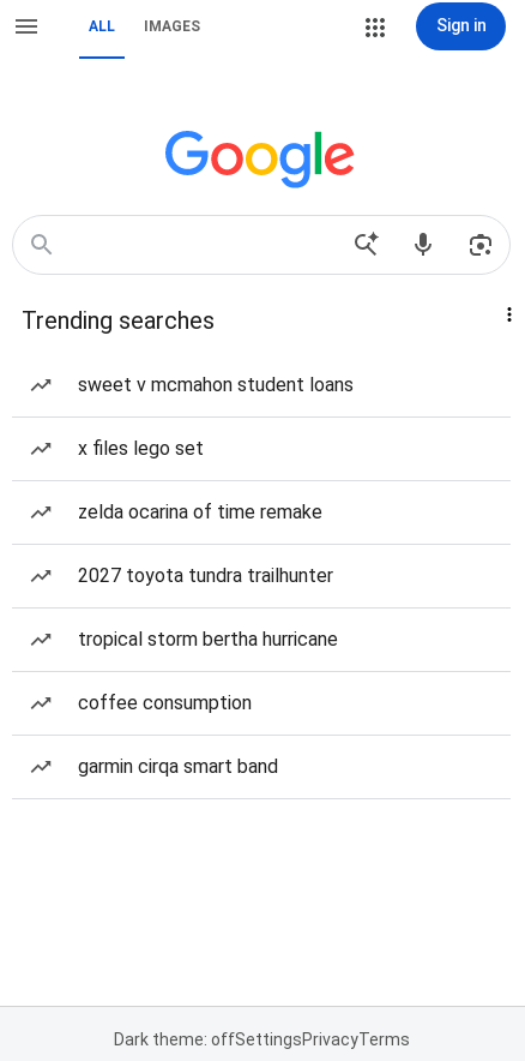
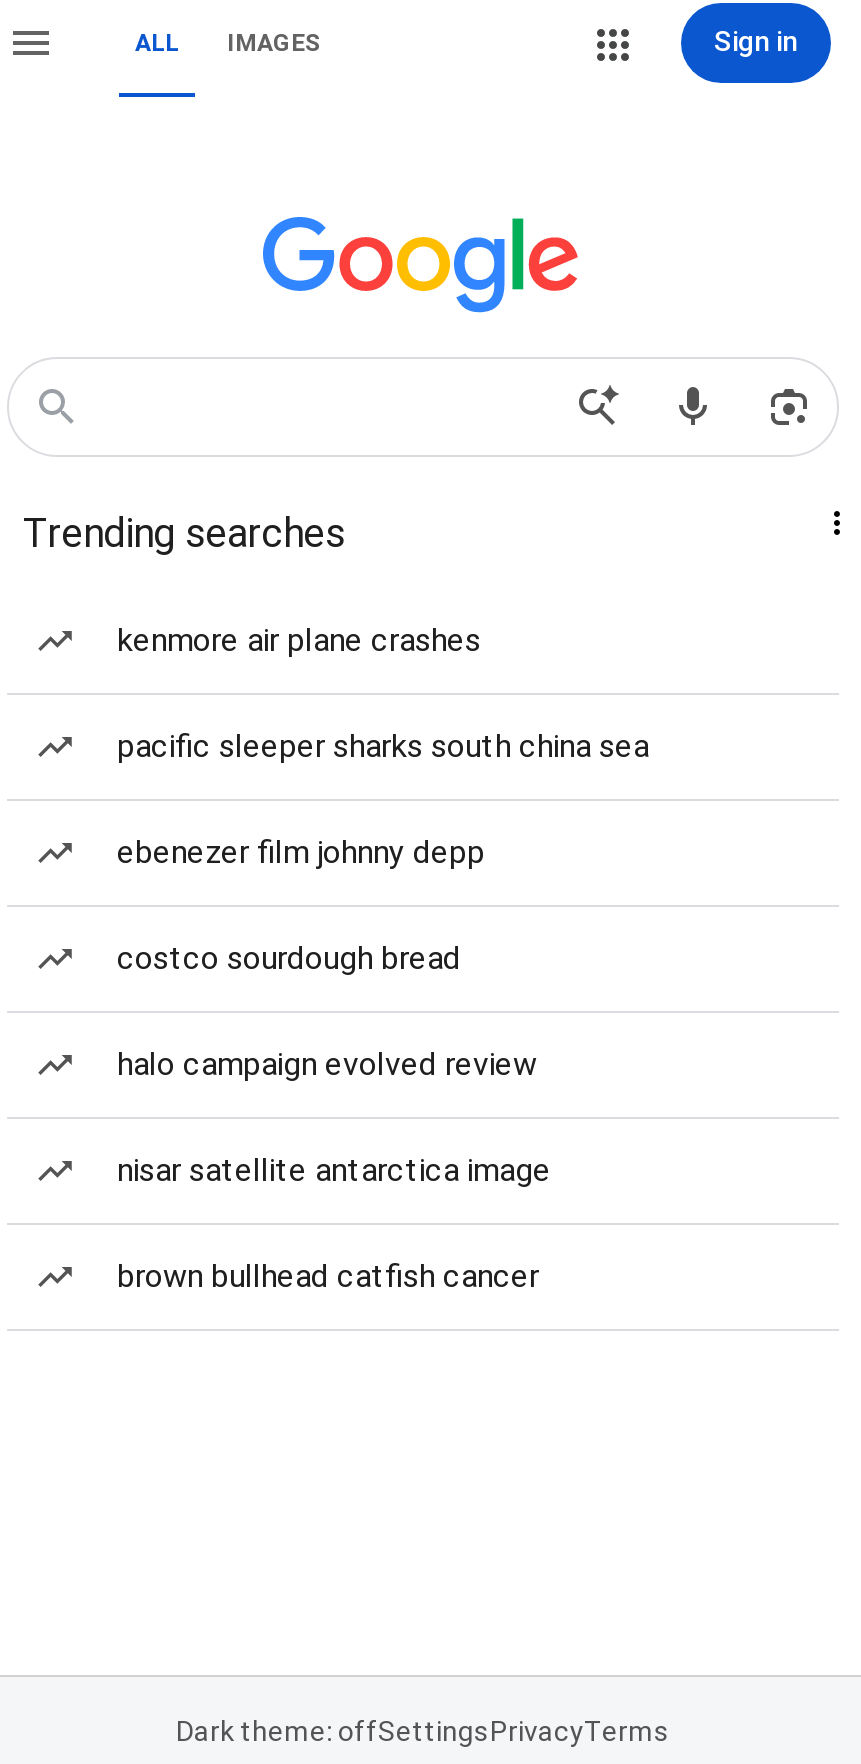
- sweet v mcmahon student loans
+ kenmore air plane crashes

- x files lego set
+ pacific sleeper sharks south china sea

- zelda ocarina of time remake
+ ebenezer film johnny depp

- 2027 toyota tundra trailhunter
+ costco sourdough bread

- tropical storm bertha hurricane
+ halo campaign evolved review

- coffee consumption
+ nisar satellite antarctica image

- garmin cirqa smart band
+ brown bullhead catfish cancer
